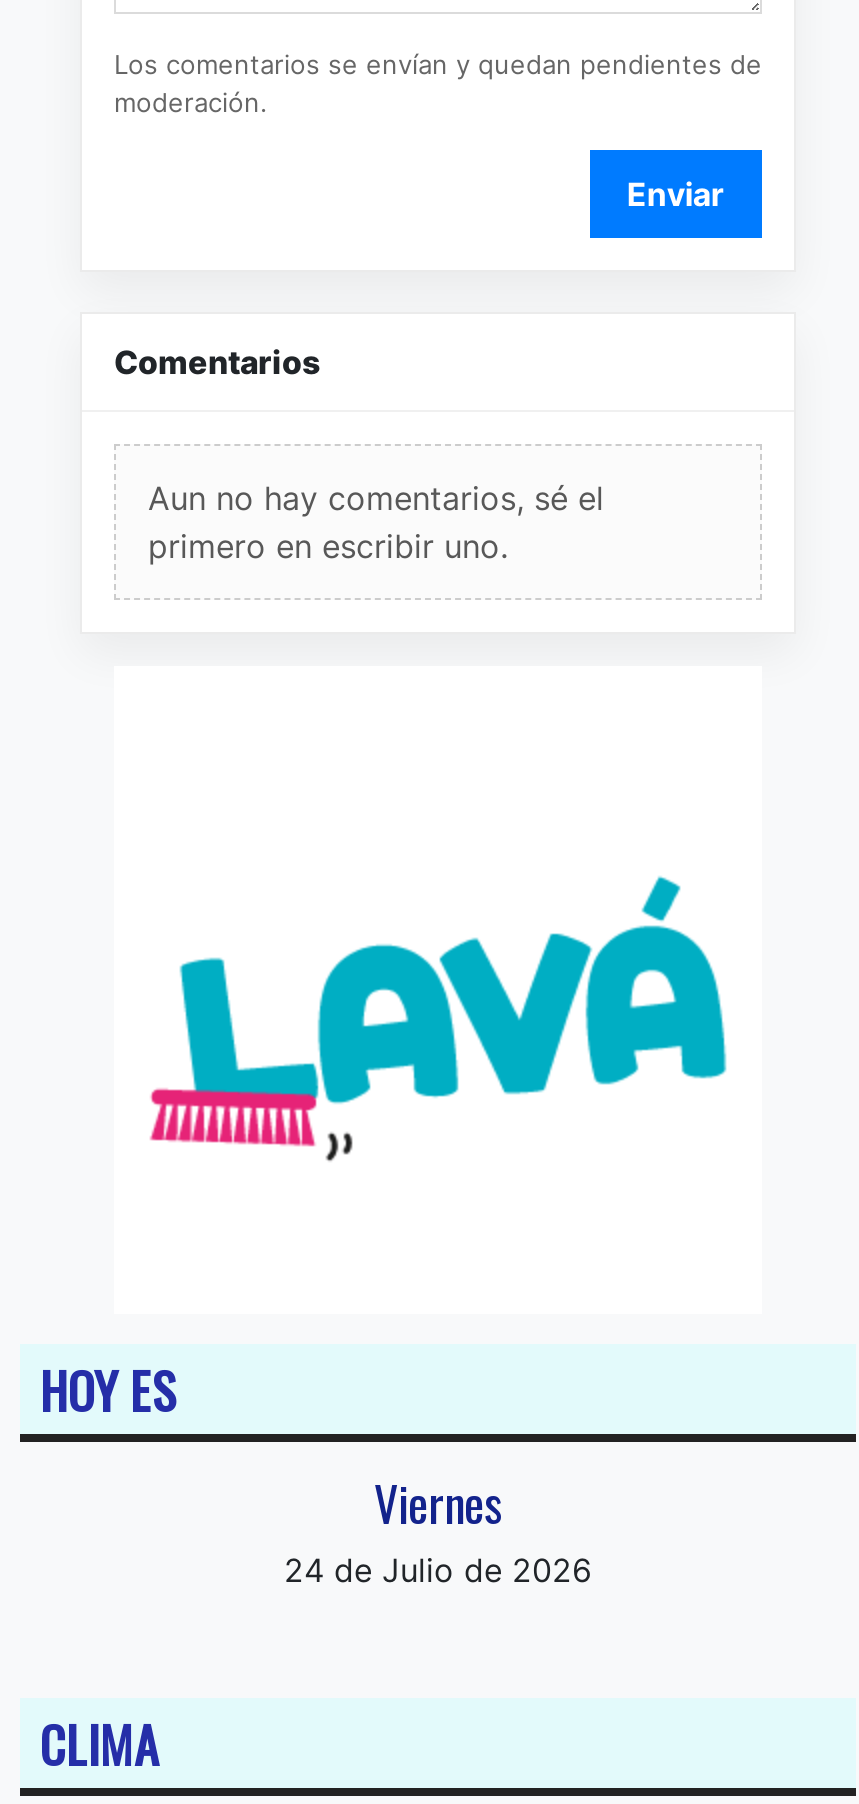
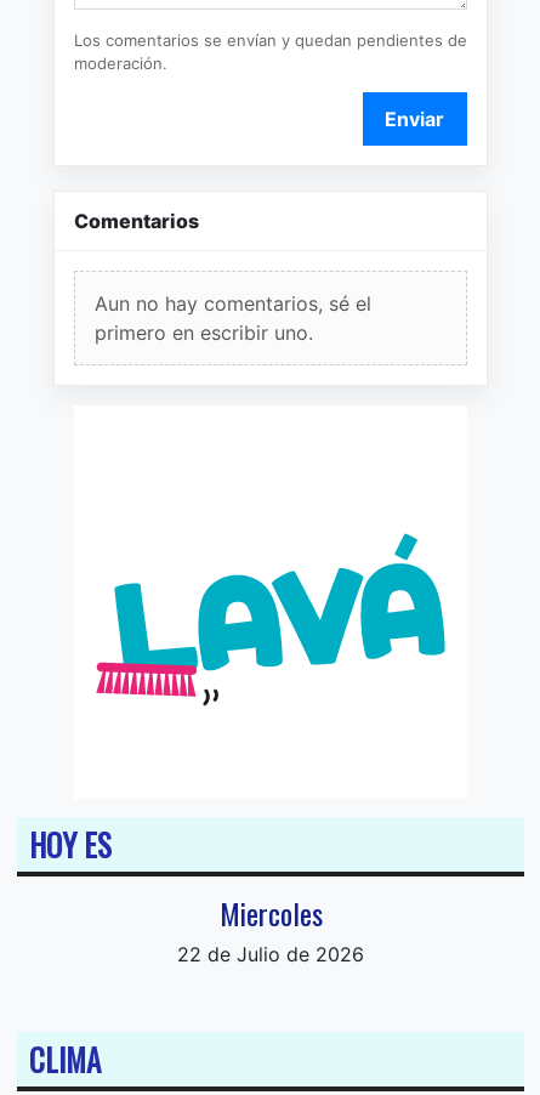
- Viernes
- 24 de Julio de 2026
+ Miercoles
+ 22 de Julio de 2026
